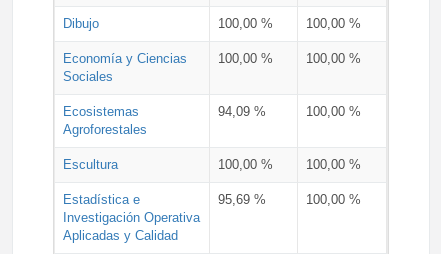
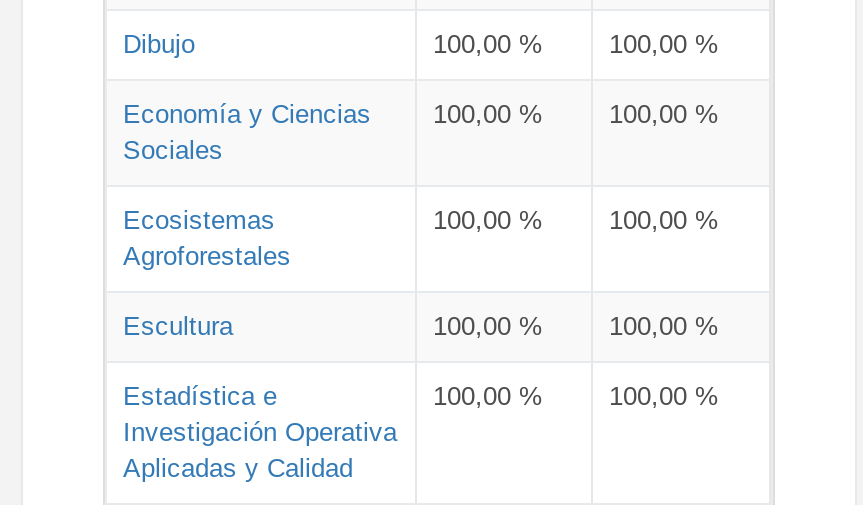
- 94,09 %
+ 100,00 %

- 95,69 %
+ 100,00 %
